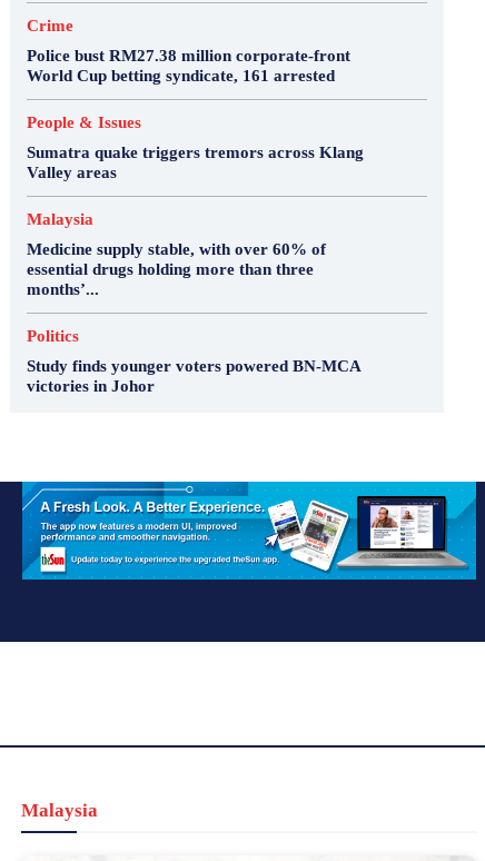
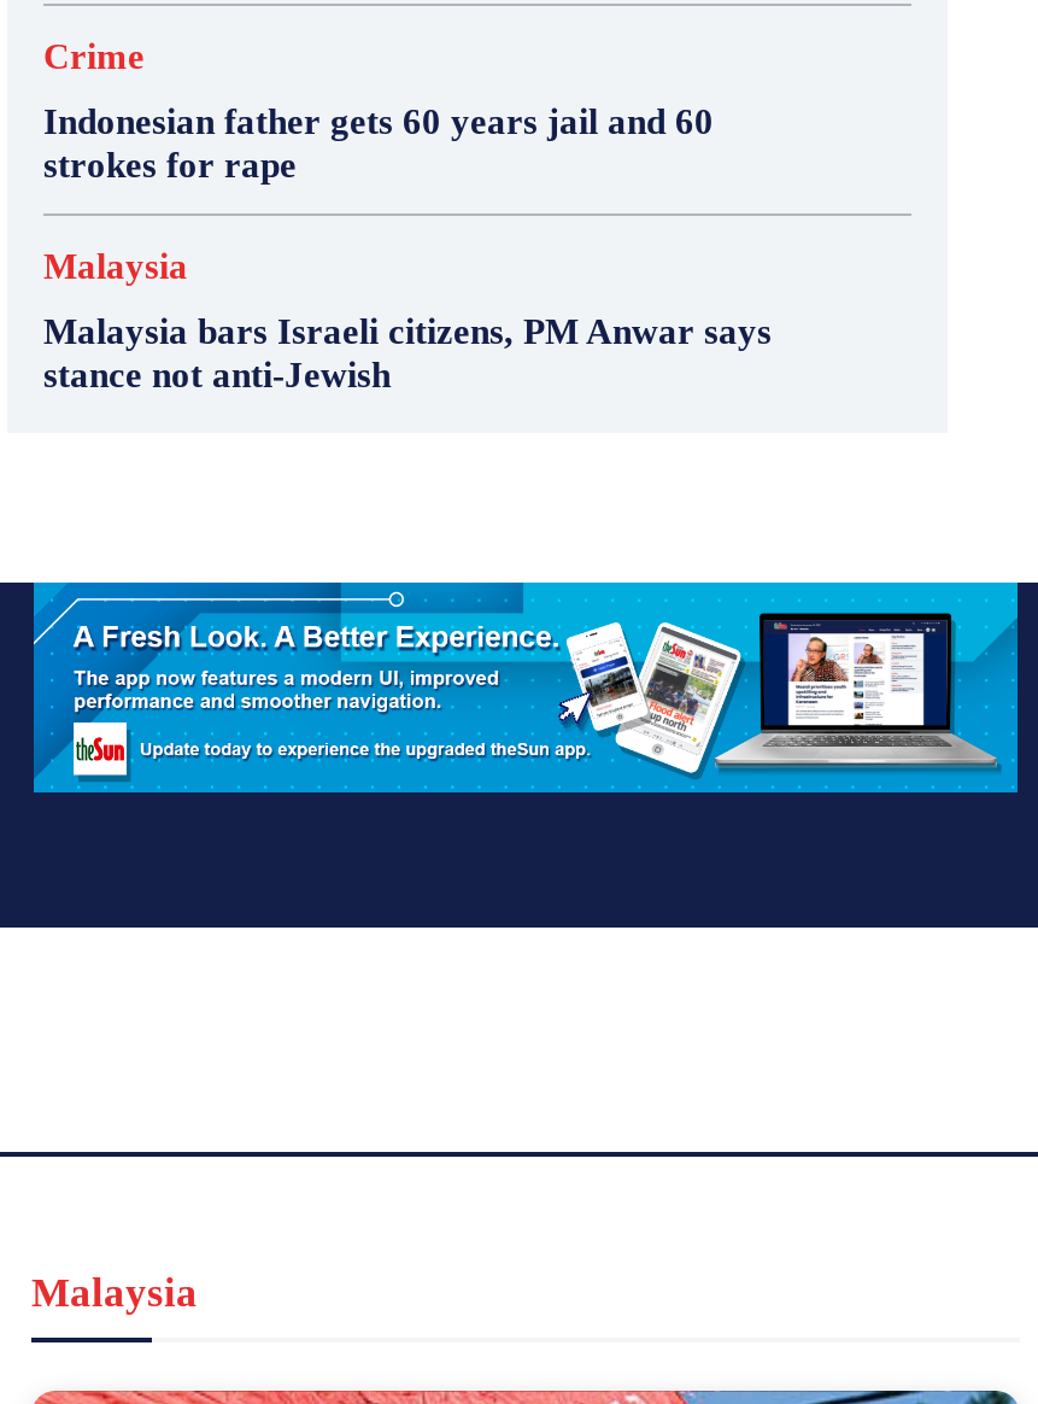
- Police bust RM27.38 million corporate-front
- World Cup betting syndicate, 161 arrested
- People & Issues
- Sumatra quake triggers tremors across Klang
- Valley areas
+ Indonesian father gets 60 years jail and 60
+ strokes for rape

- Medicine supply stable, with over 60% of
- essential drugs holding more than three
- months’...
- Politics
- Study finds younger voters powered BN-MCA
- victories in Johor
+ Malaysia bars Israeli citizens, PM Anwar says
+ stance not anti-Jewish
